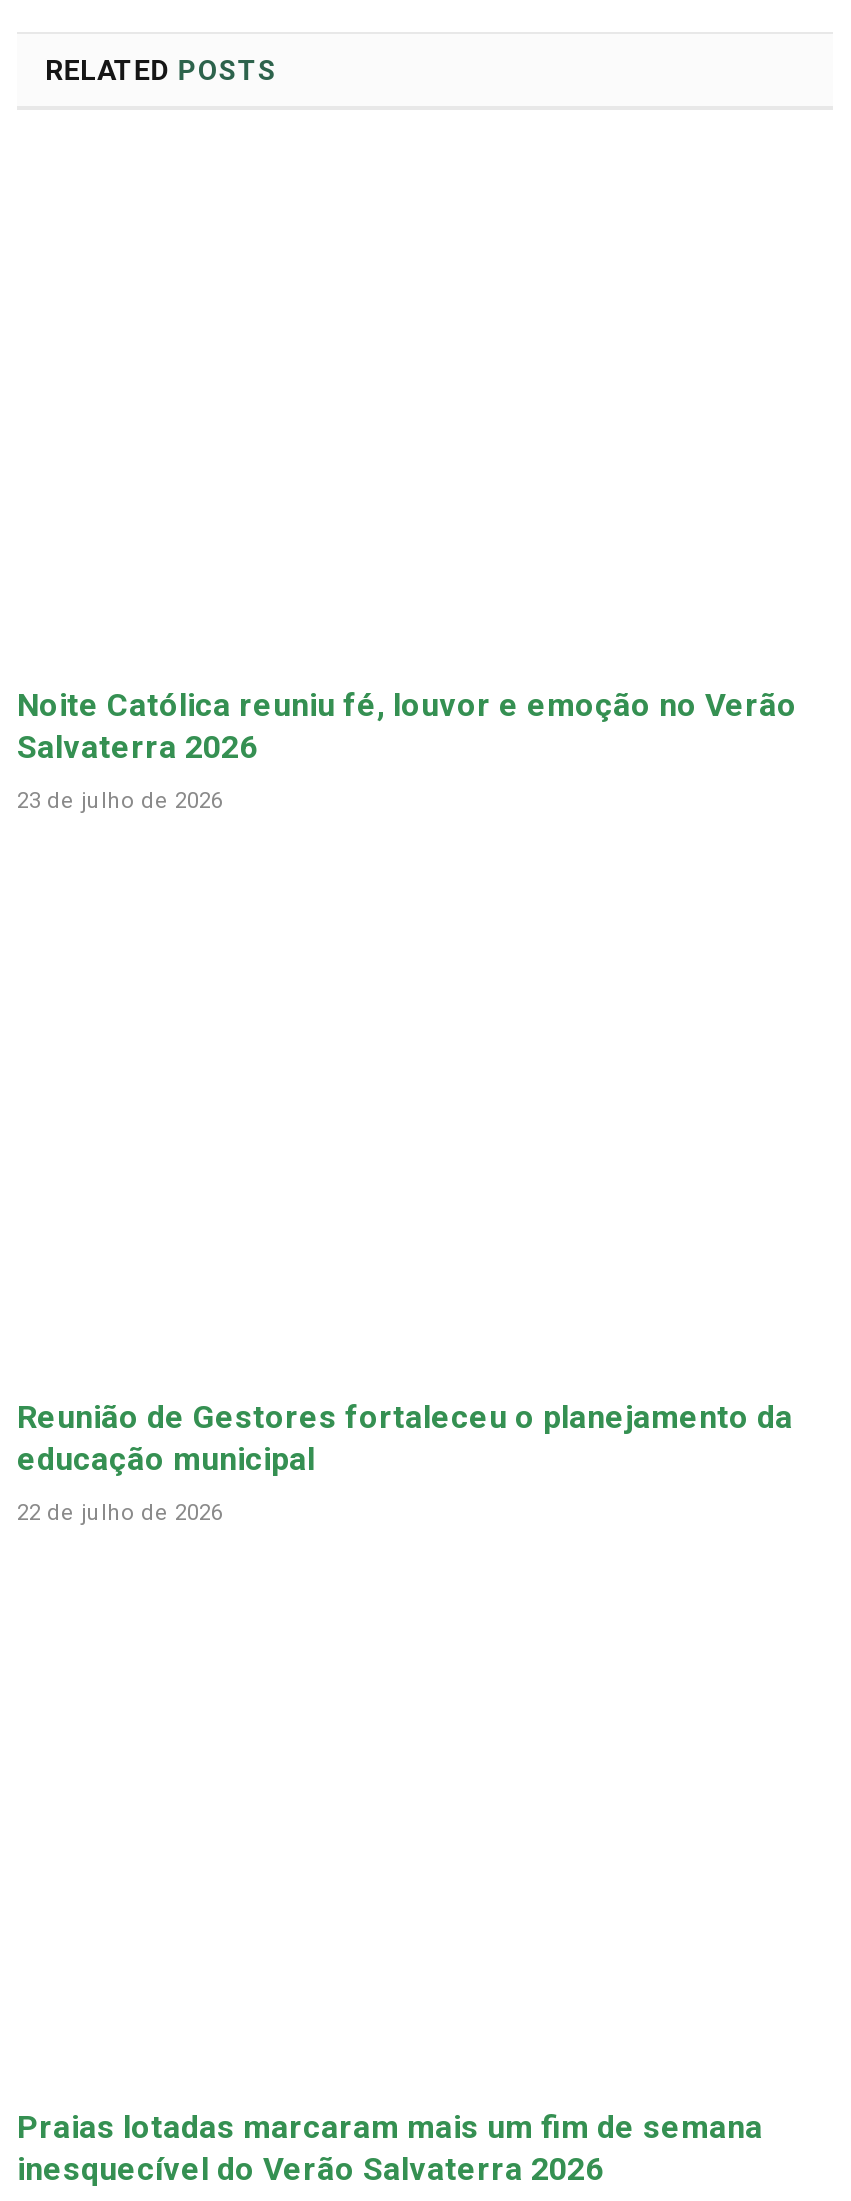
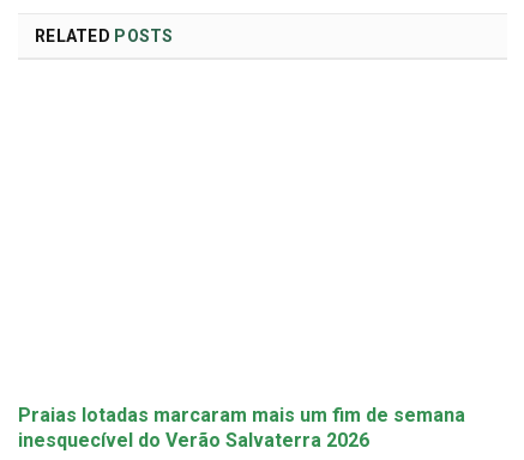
- Noite Católica reuniu fé, louvor e emoção no Verão
- Salvaterra 2026
- 23 de julho de 2026

- Reunião de Gestores fortaleceu o planejamento da
- educação municipal
- 22 de julho de 2026
